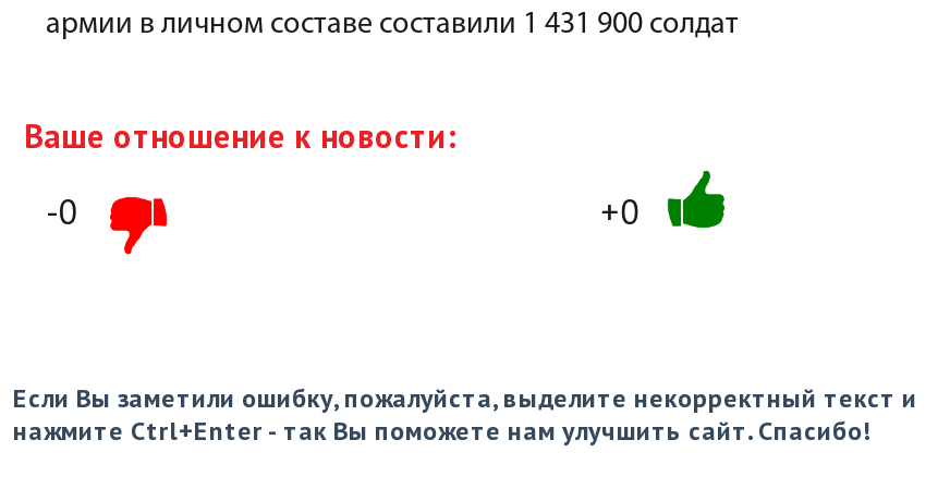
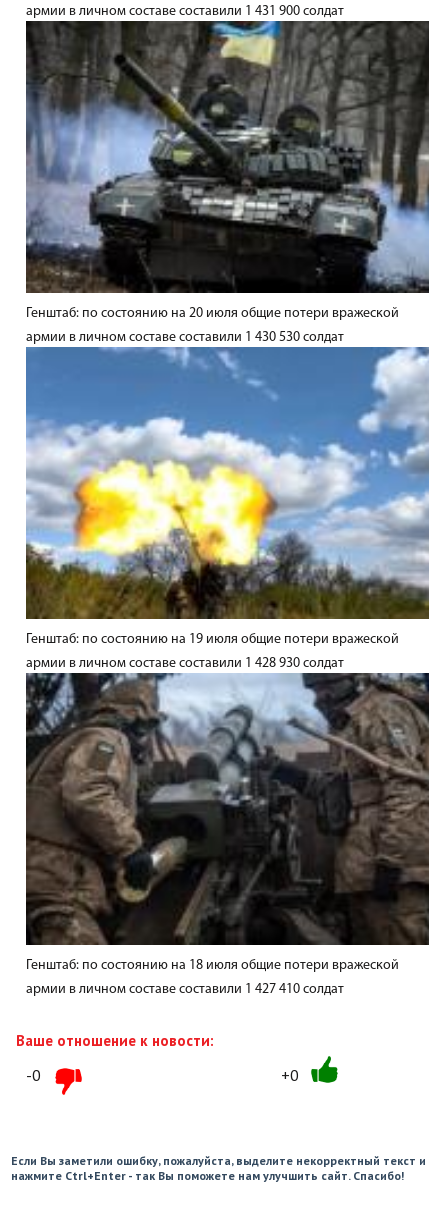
+ [image]
+ Генштаб: по состоянию на 20 июля общие потери вражеской
+ армии в личном составе составили 1 430 530 солдат

+ [image]
+ Генштаб: по состоянию на 19 июля общие потери вражеской
+ армии в личном составе составили 1 428 930 солдат

+ [image]
+ Генштаб: по состоянию на 18 июля общие потери вражеской
+ армии в личном составе составили 1 427 410 солдат
